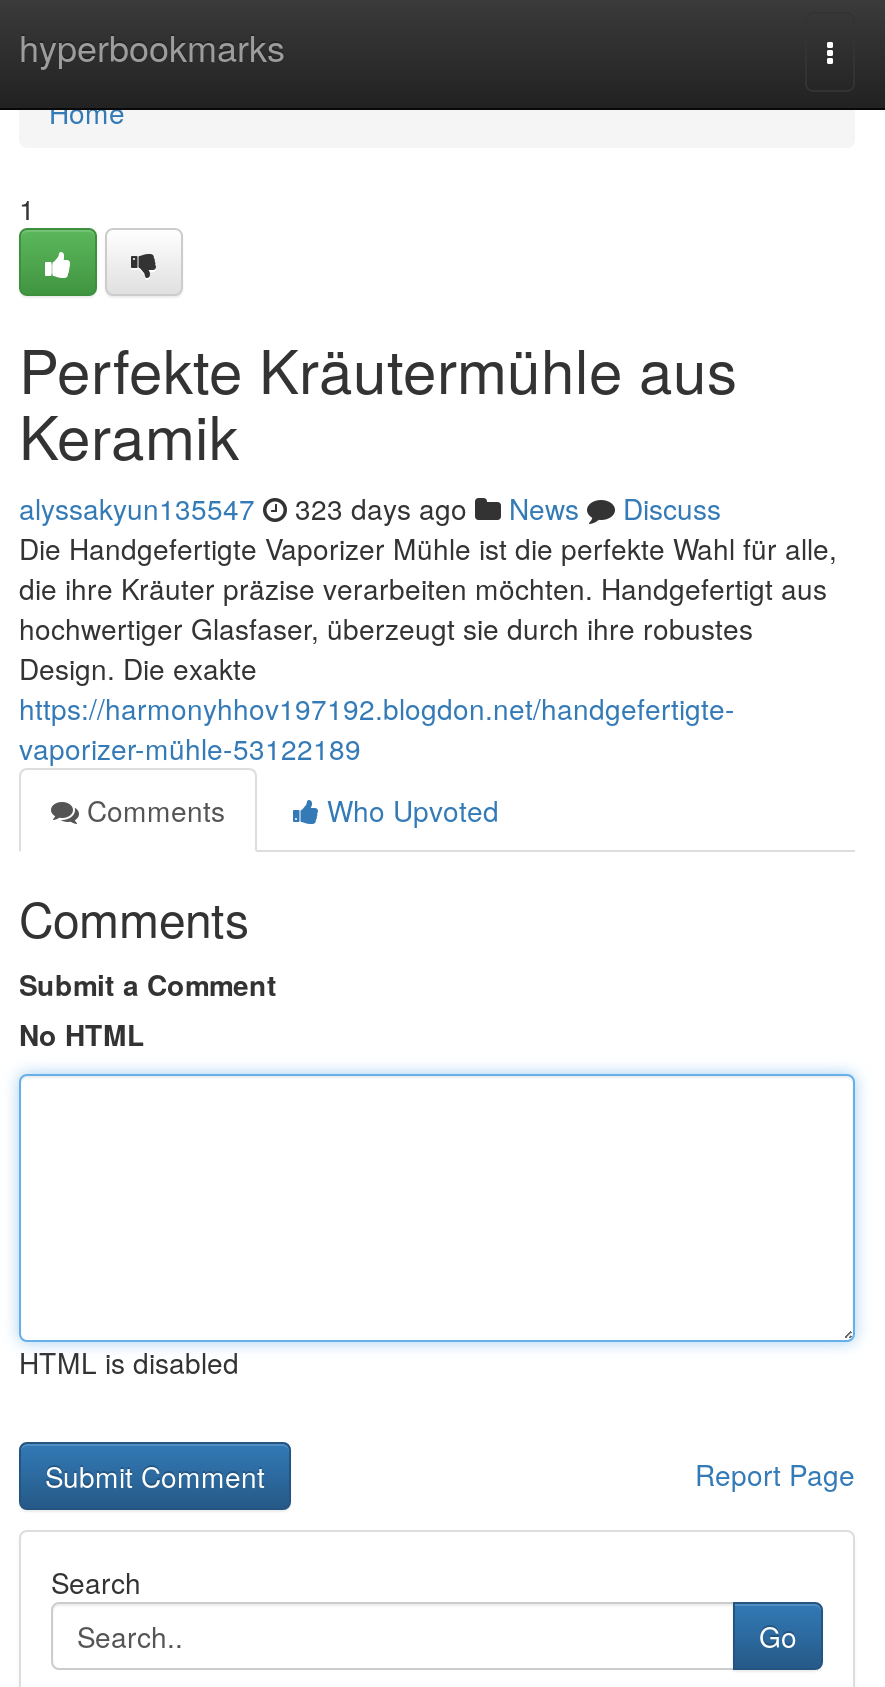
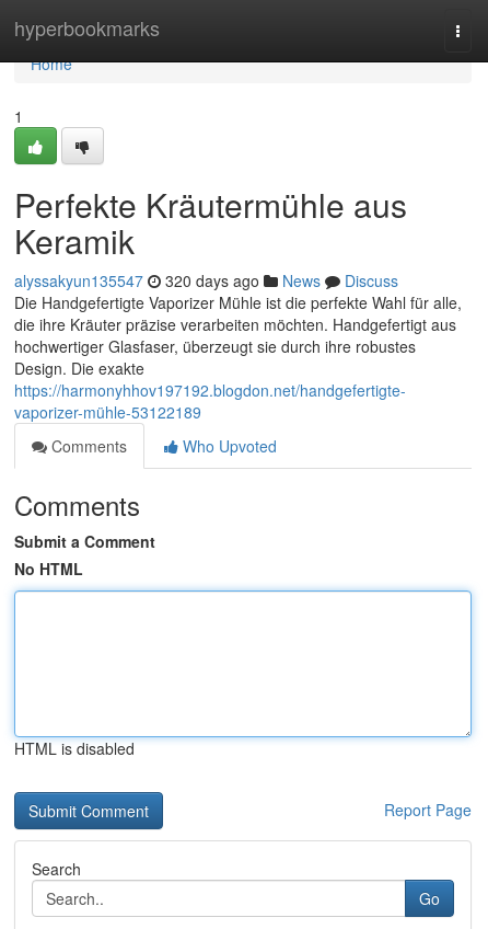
- alyssakyun135547 323 days ago News Discuss
+ alyssakyun135547 320 days ago News Discuss
